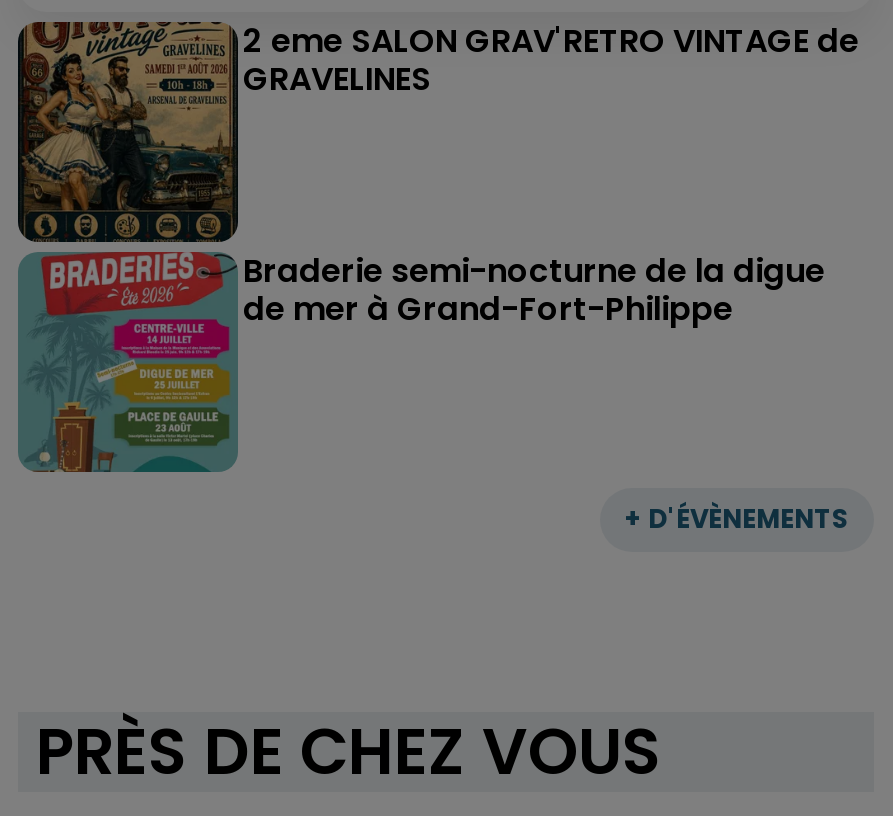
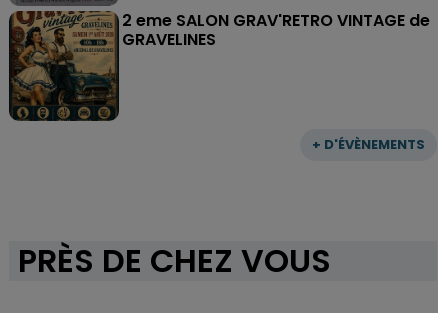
- [image]
- Braderie semi-nocturne de la digue
- de mer à Grand-Fort-Philippe
